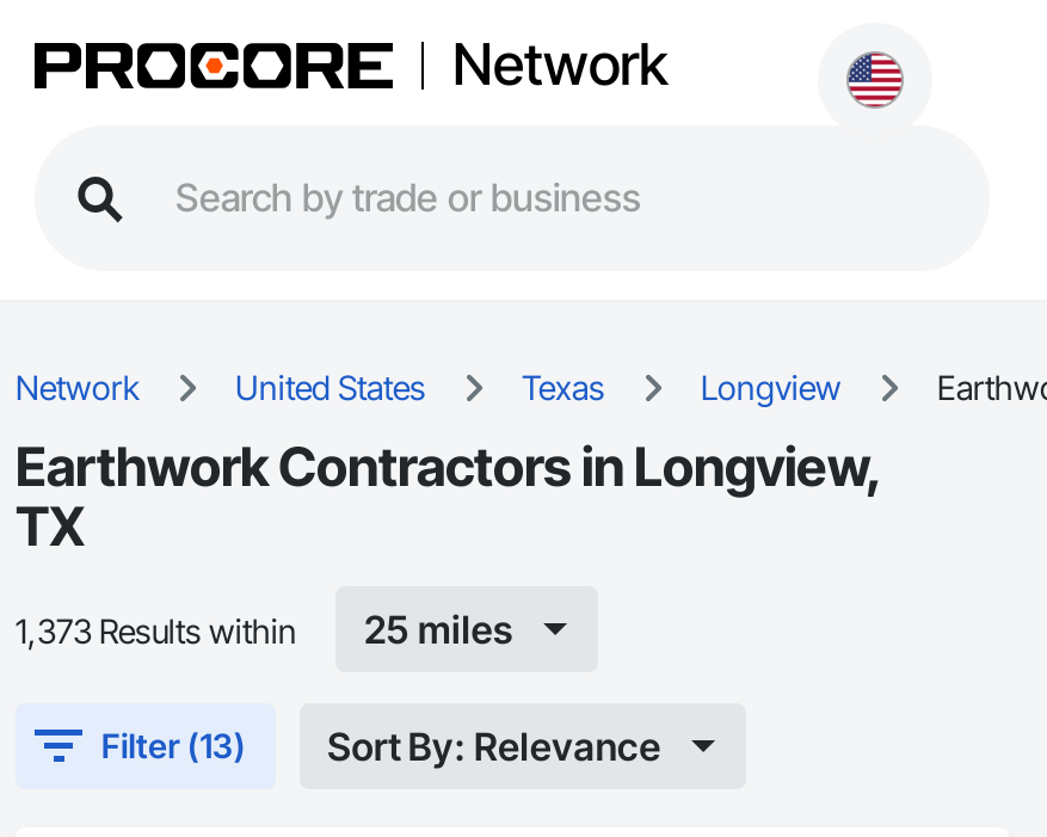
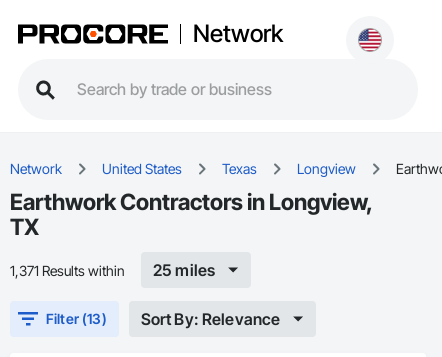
- 1,373 Results within
+ 1,371 Results within
